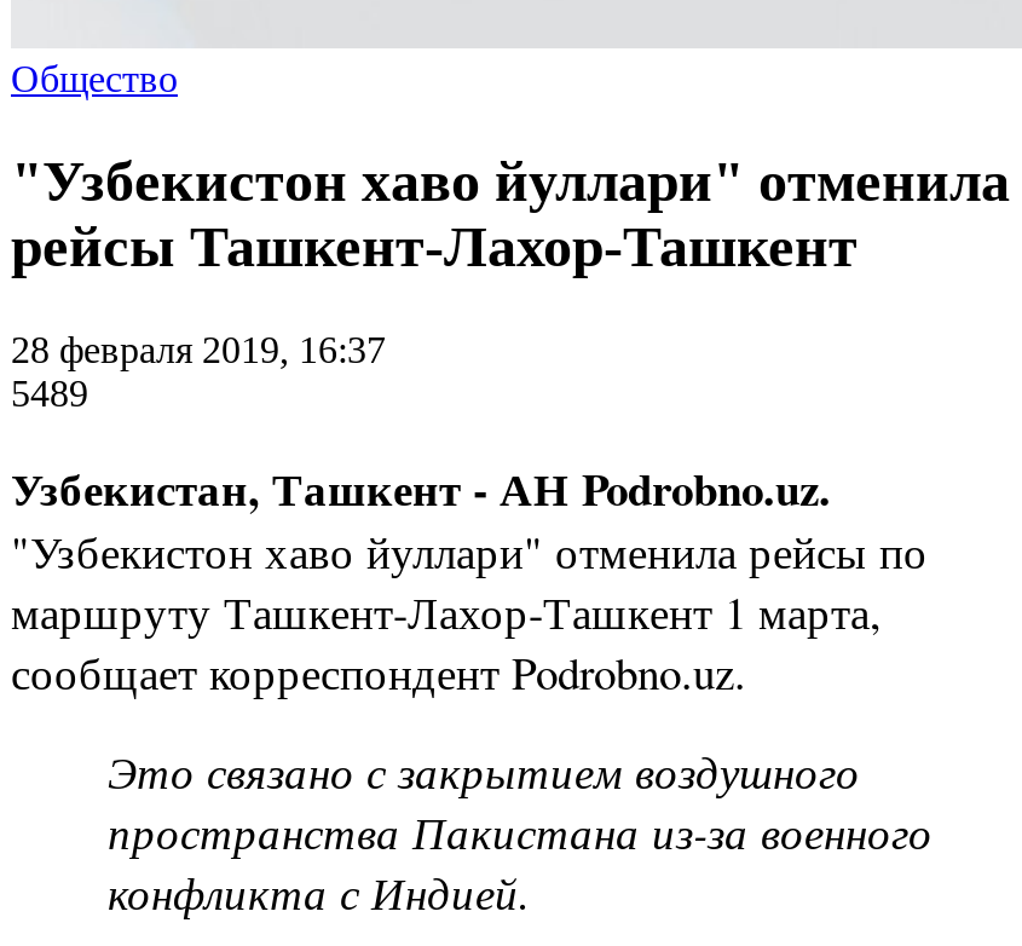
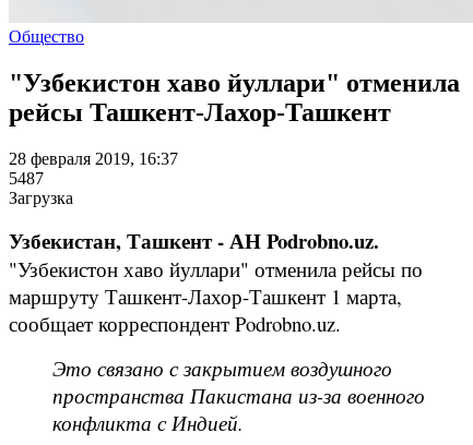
- 5489
+ 5487
+ Загрузка
